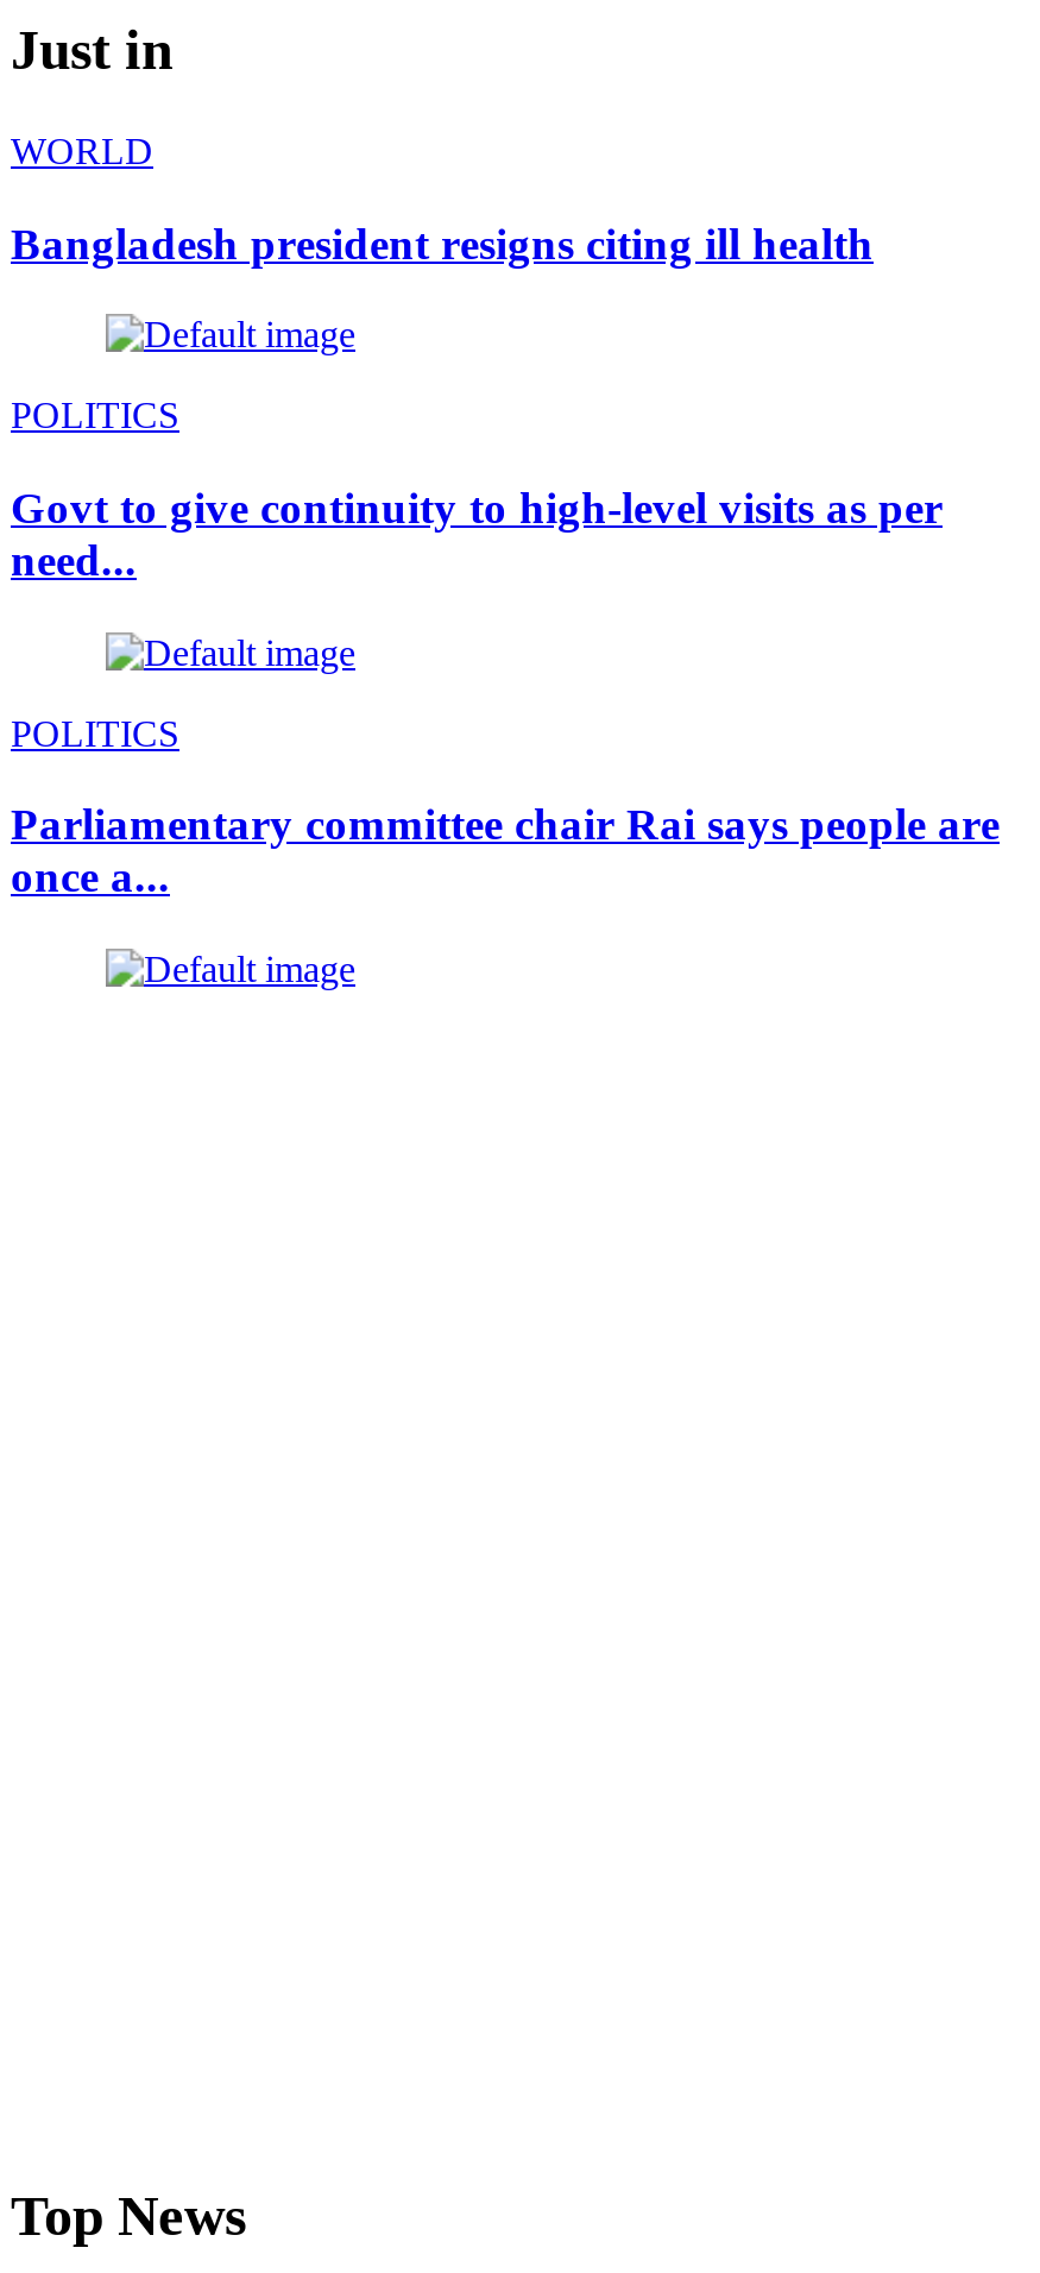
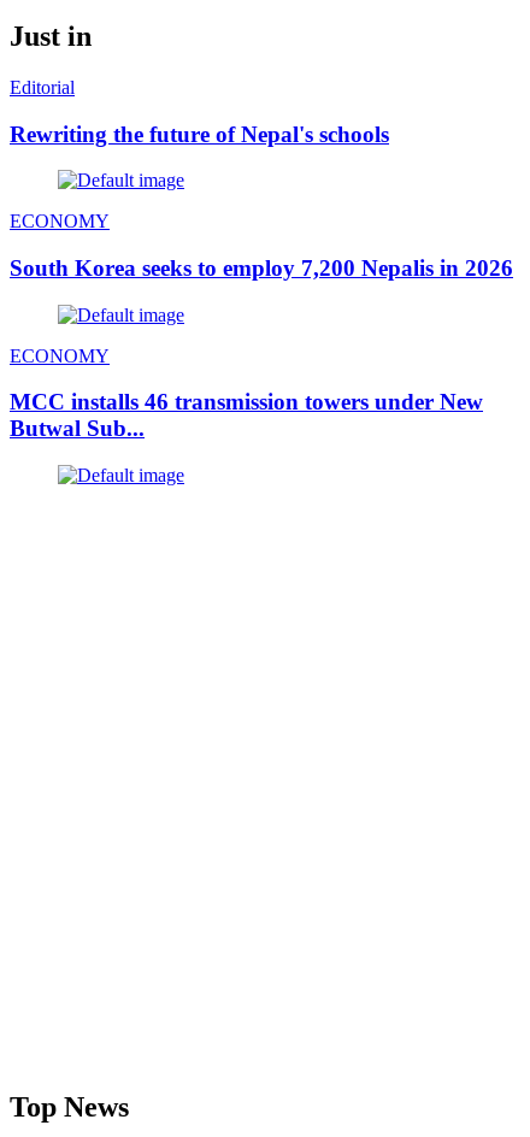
- WORLD
+ Editorial

- Bangladesh president resigns citing ill health
+ Rewriting the future of Nepal's schools

- POLITICS
+ ECONOMY

- Govt to give continuity to high-level visits as per
- need...
+ South Korea seeks to employ 7,200 Nepalis in 2026

- POLITICS
+ ECONOMY

- Parliamentary committee chair Rai says people are
- once a...
+ MCC installs 46 transmission towers under New
+ Butwal Sub...
